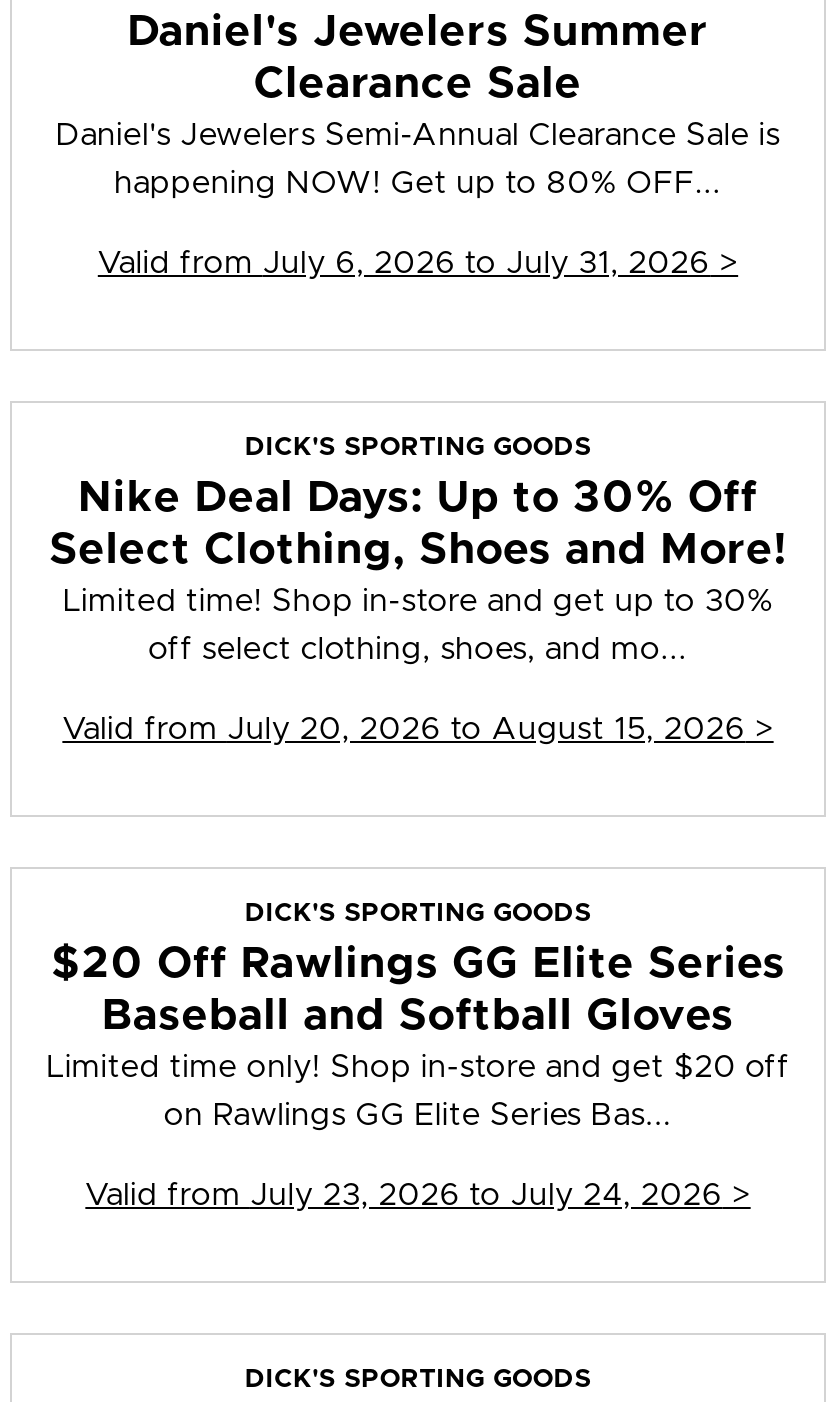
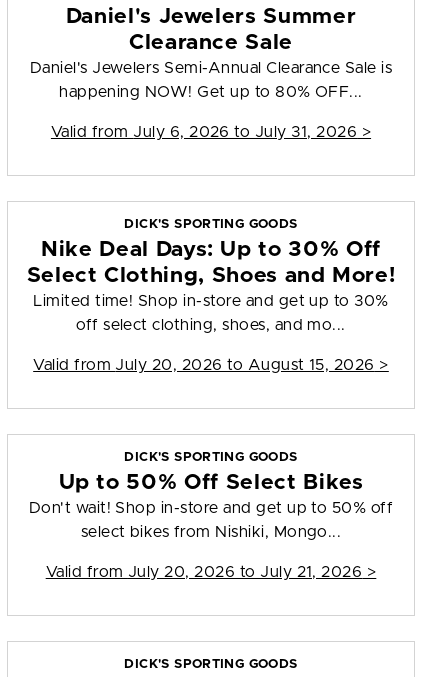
- $20 Off Rawlings GG Elite Series
- Baseball and Softball Gloves
- Limited time only! Shop in-store and get $20 off
+ Up to 50% Off Select Bikes
+ Don't wait! Shop in-store and get up to 50% off

- on Rawlings GG Elite Series Bas...
+ select bikes from Nishiki, Mongo...

- Valid from July 23, 2026 to July 24, 2026 >
+ Valid from July 20, 2026 to July 21, 2026 >
